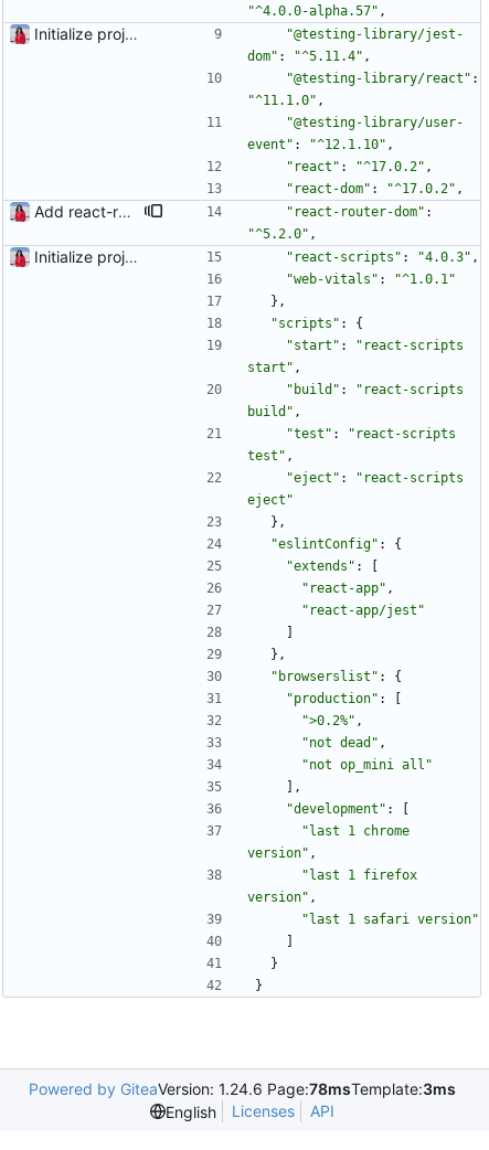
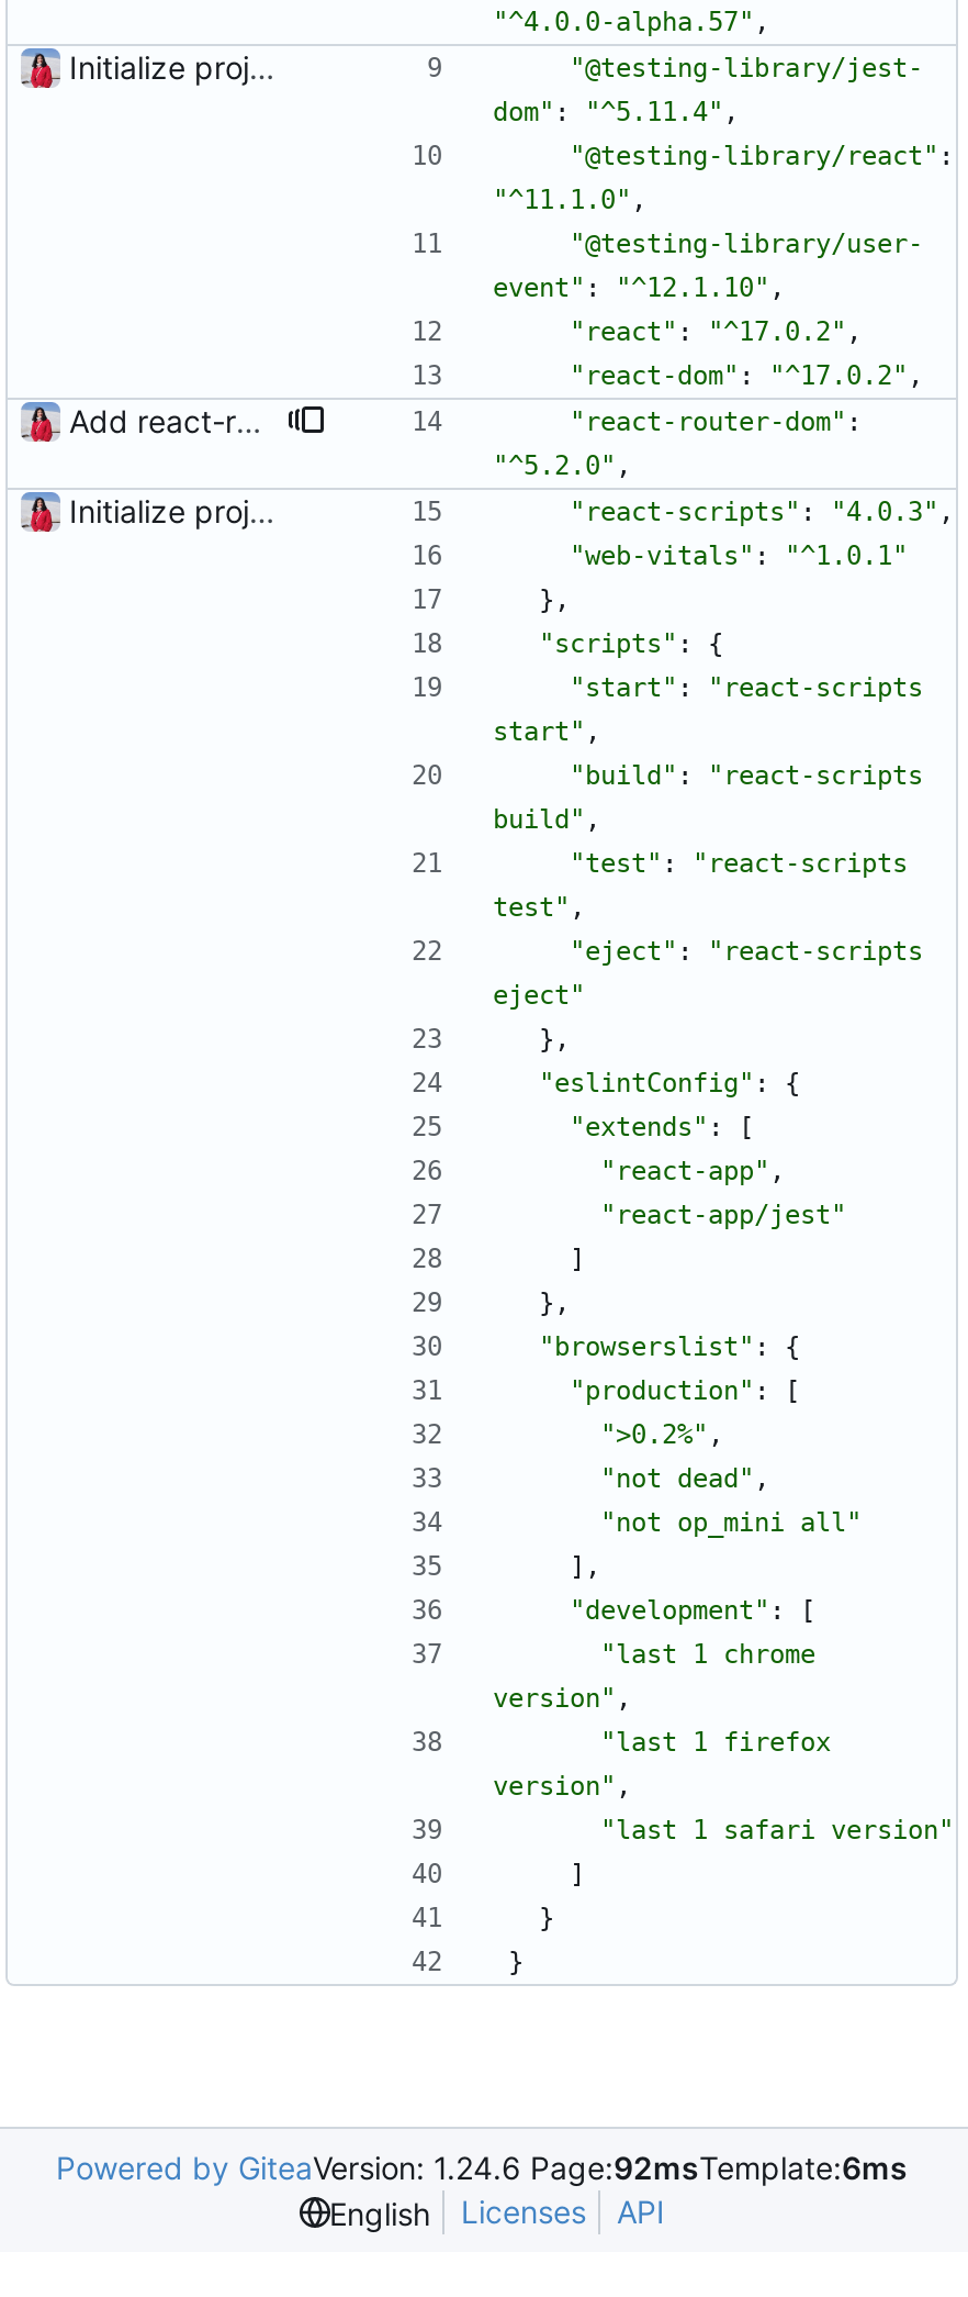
- Powered by GiteaVersion: 1.24.6 Page:78msTemplate:3ms
+ Powered by GiteaVersion: 1.24.6 Page:92msTemplate:6ms
